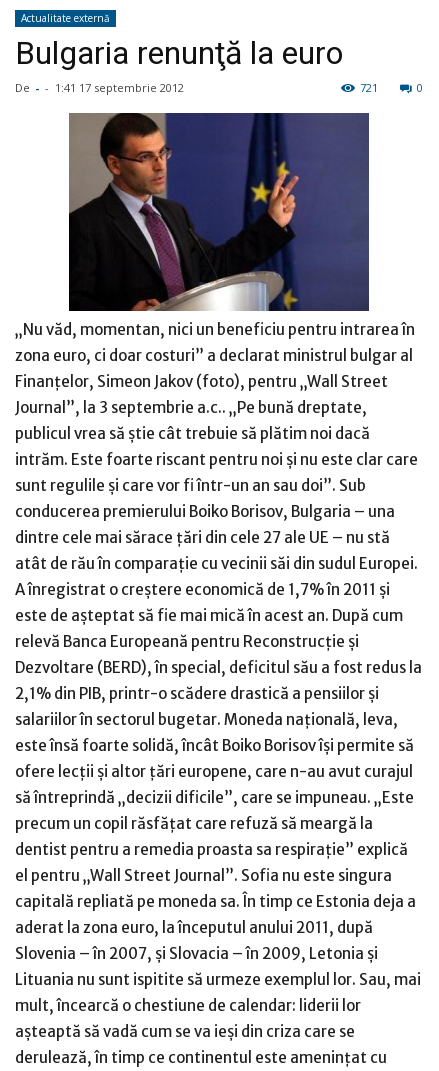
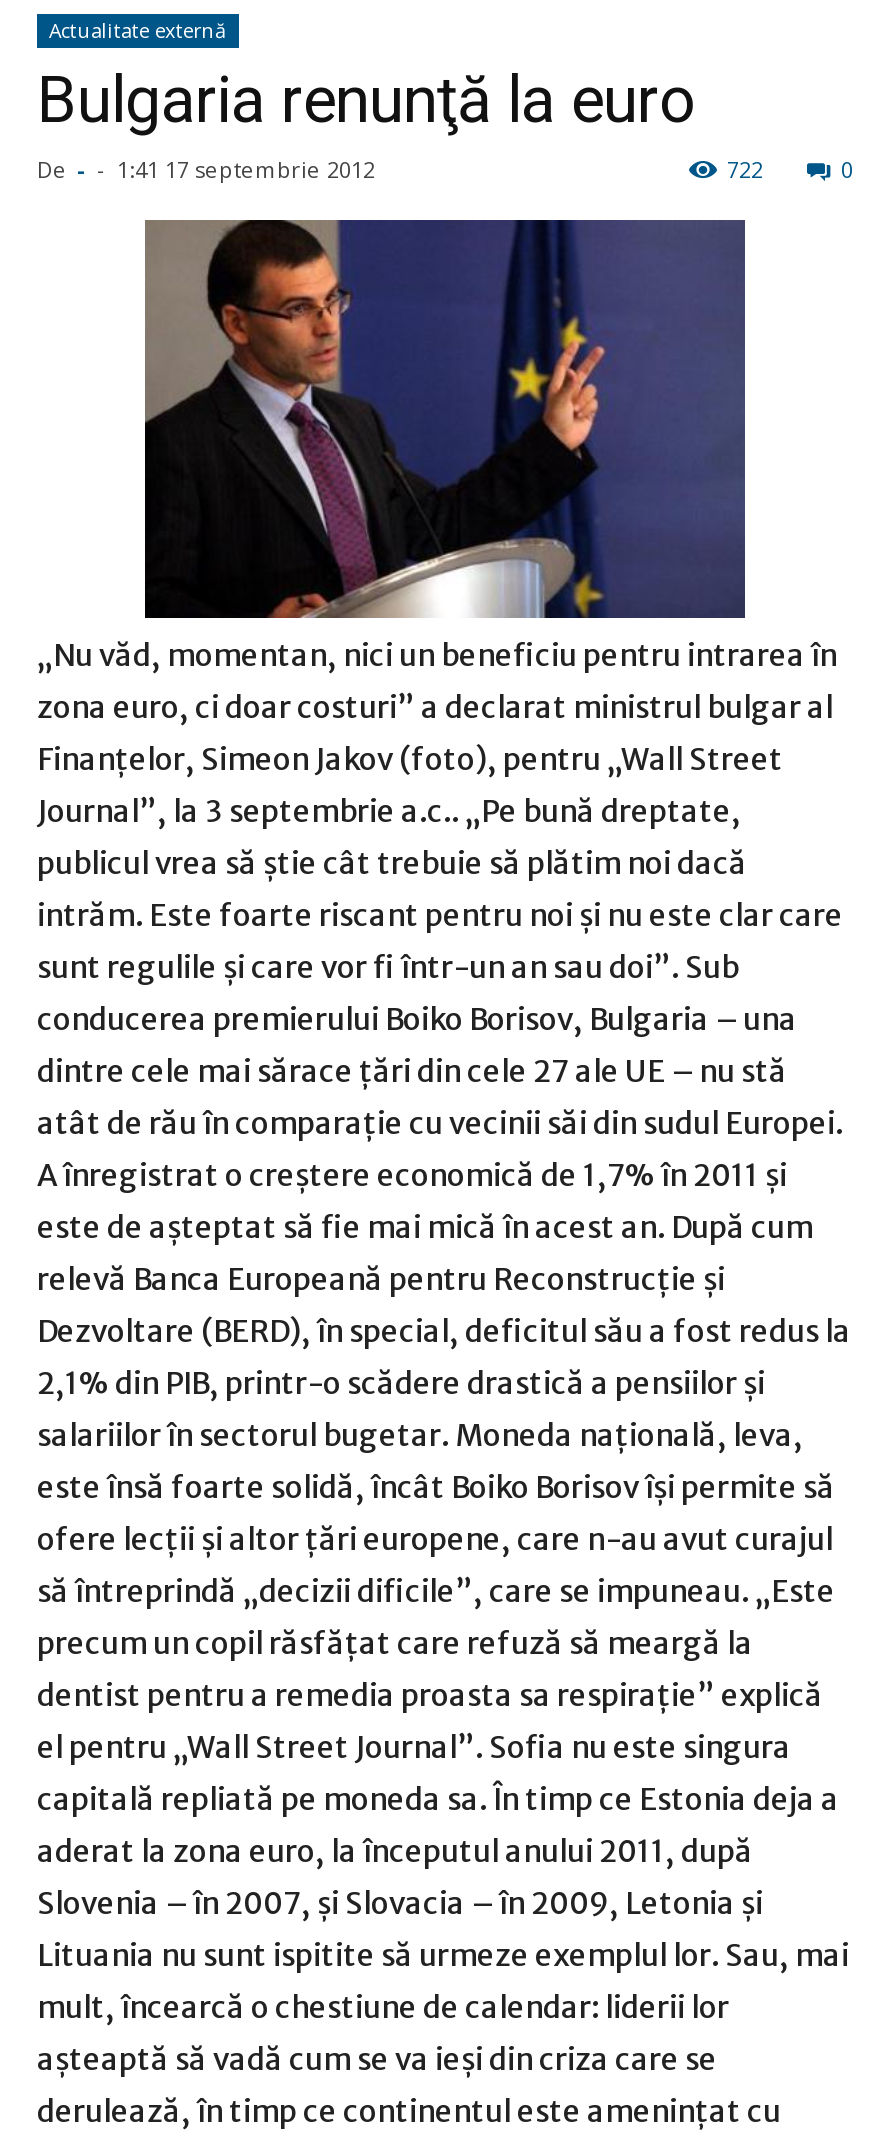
- 721
+ 722
